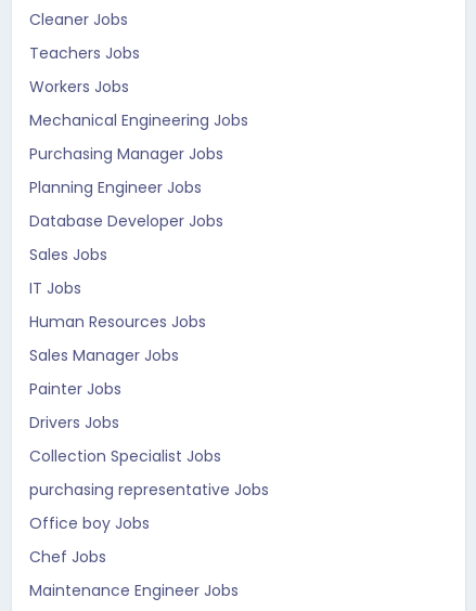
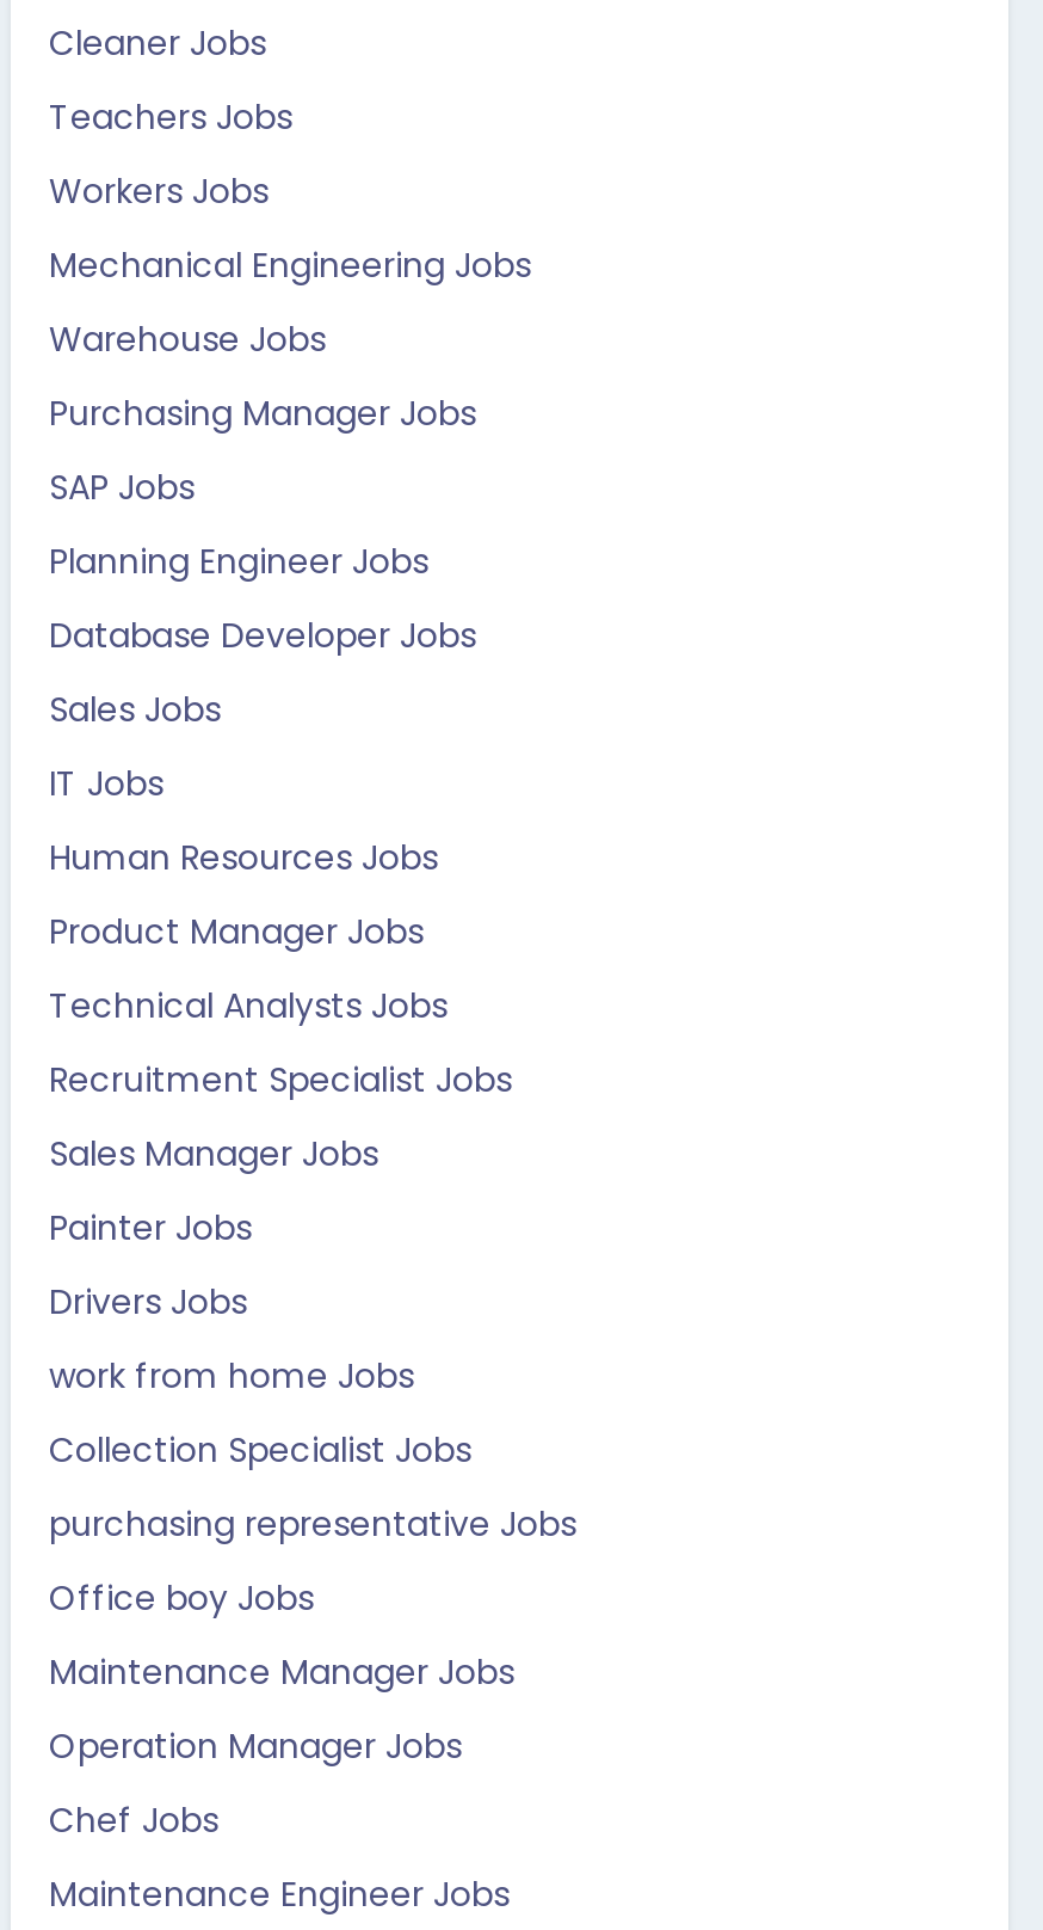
+ Warehouse Jobs

+ SAP Jobs

+ Product Manager Jobs
+ Technical Analysts Jobs
+ Recruitment Specialist Jobs

+ work from home Jobs

+ Maintenance Manager Jobs
+ Operation Manager Jobs
